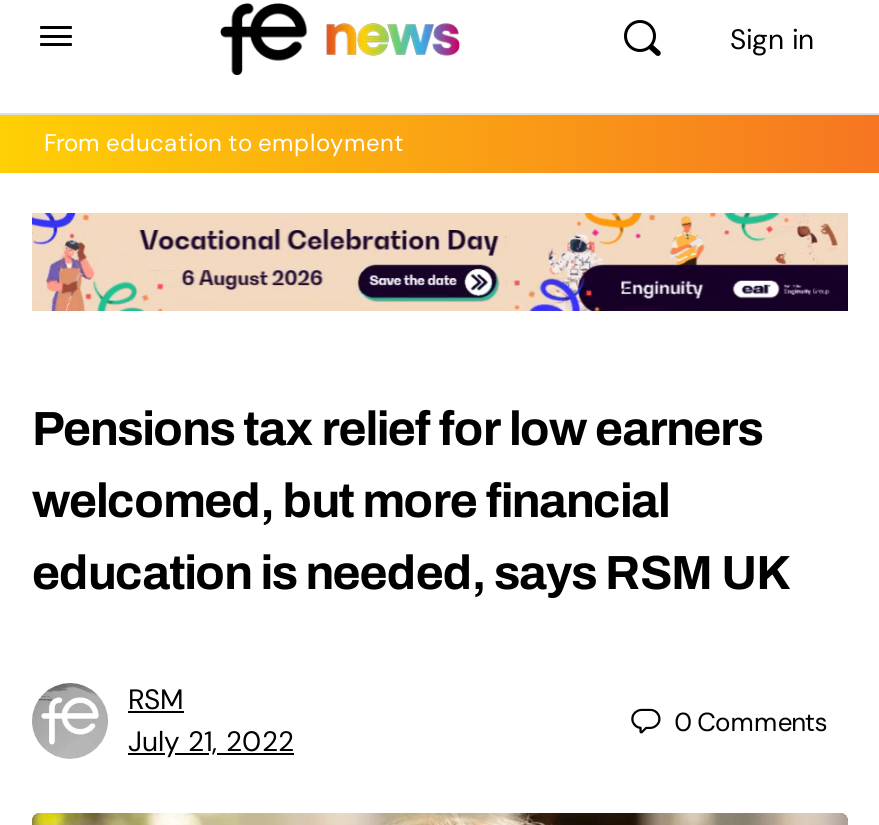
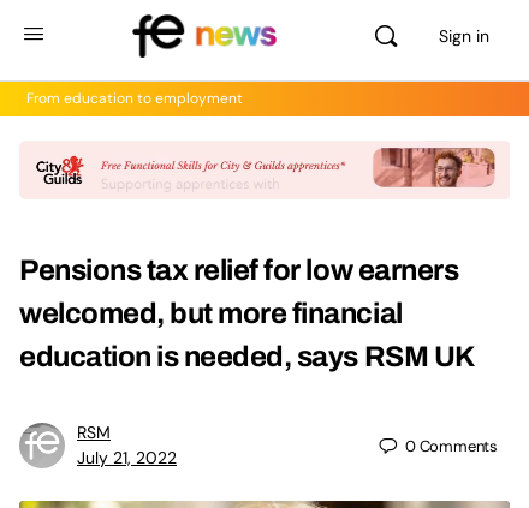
- [image]
+ [image]
